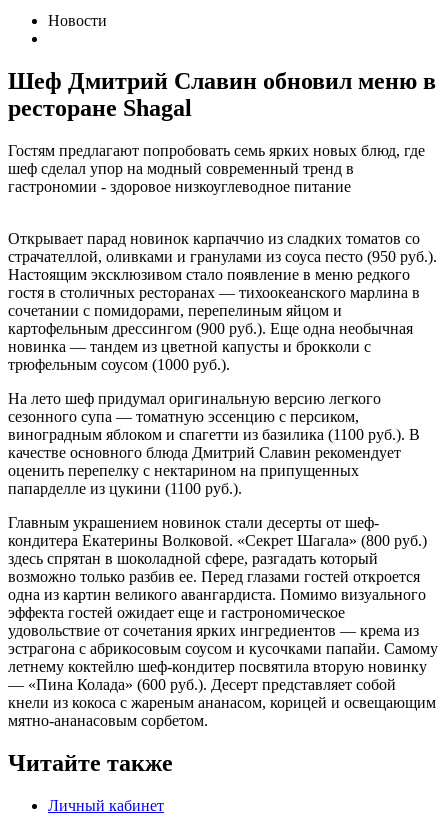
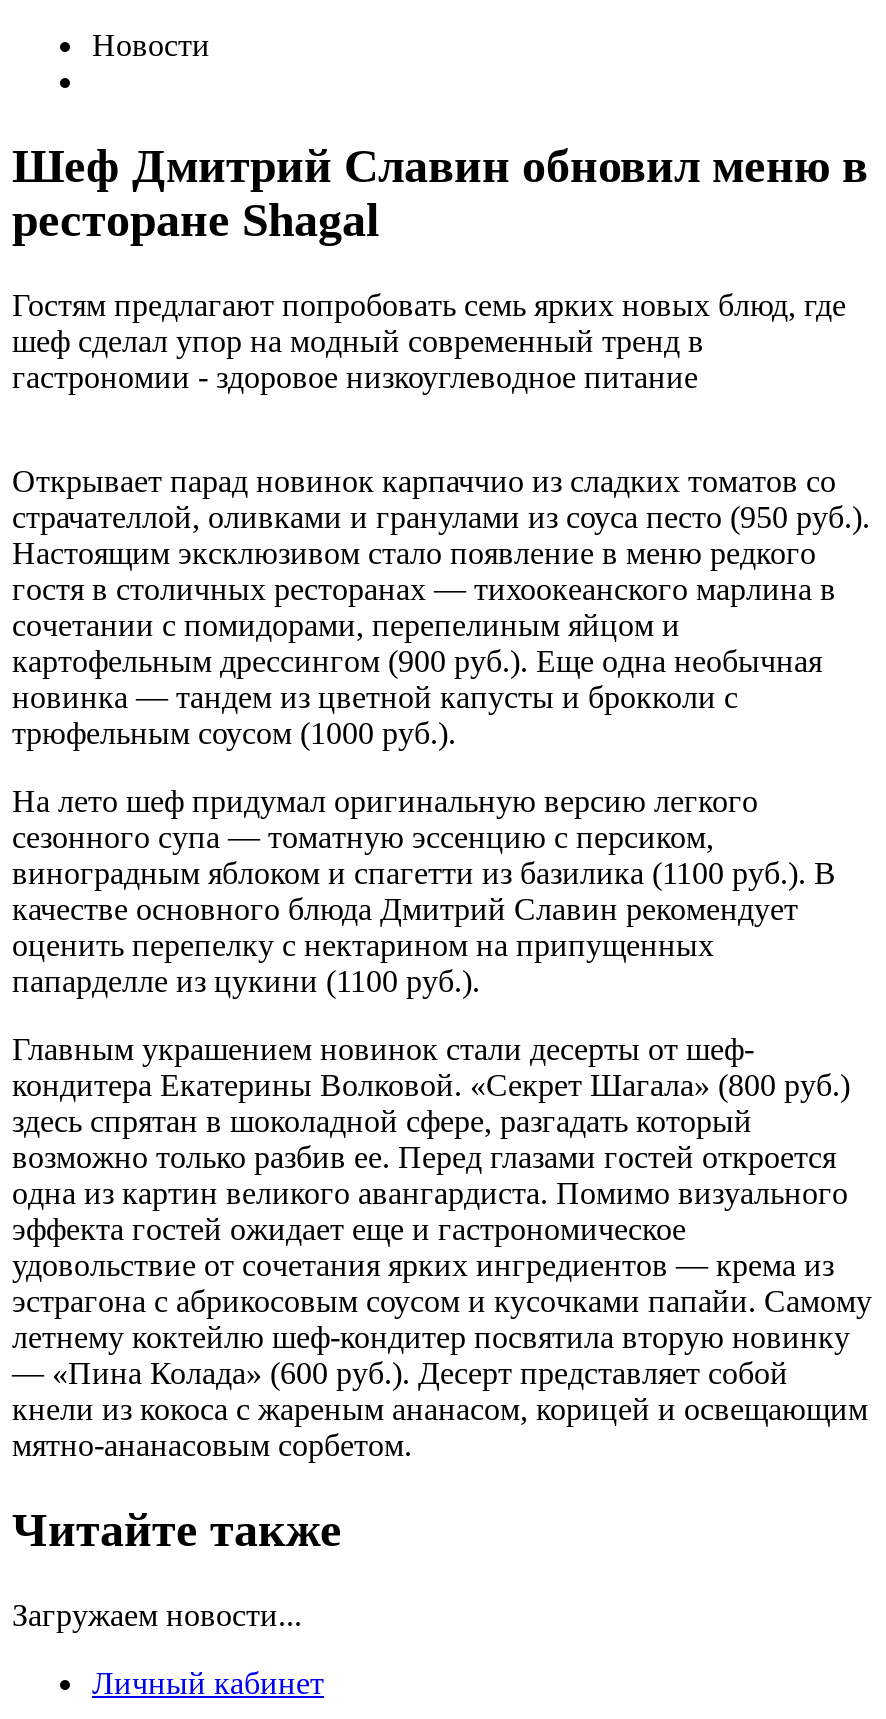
+ Загружаем новости...
